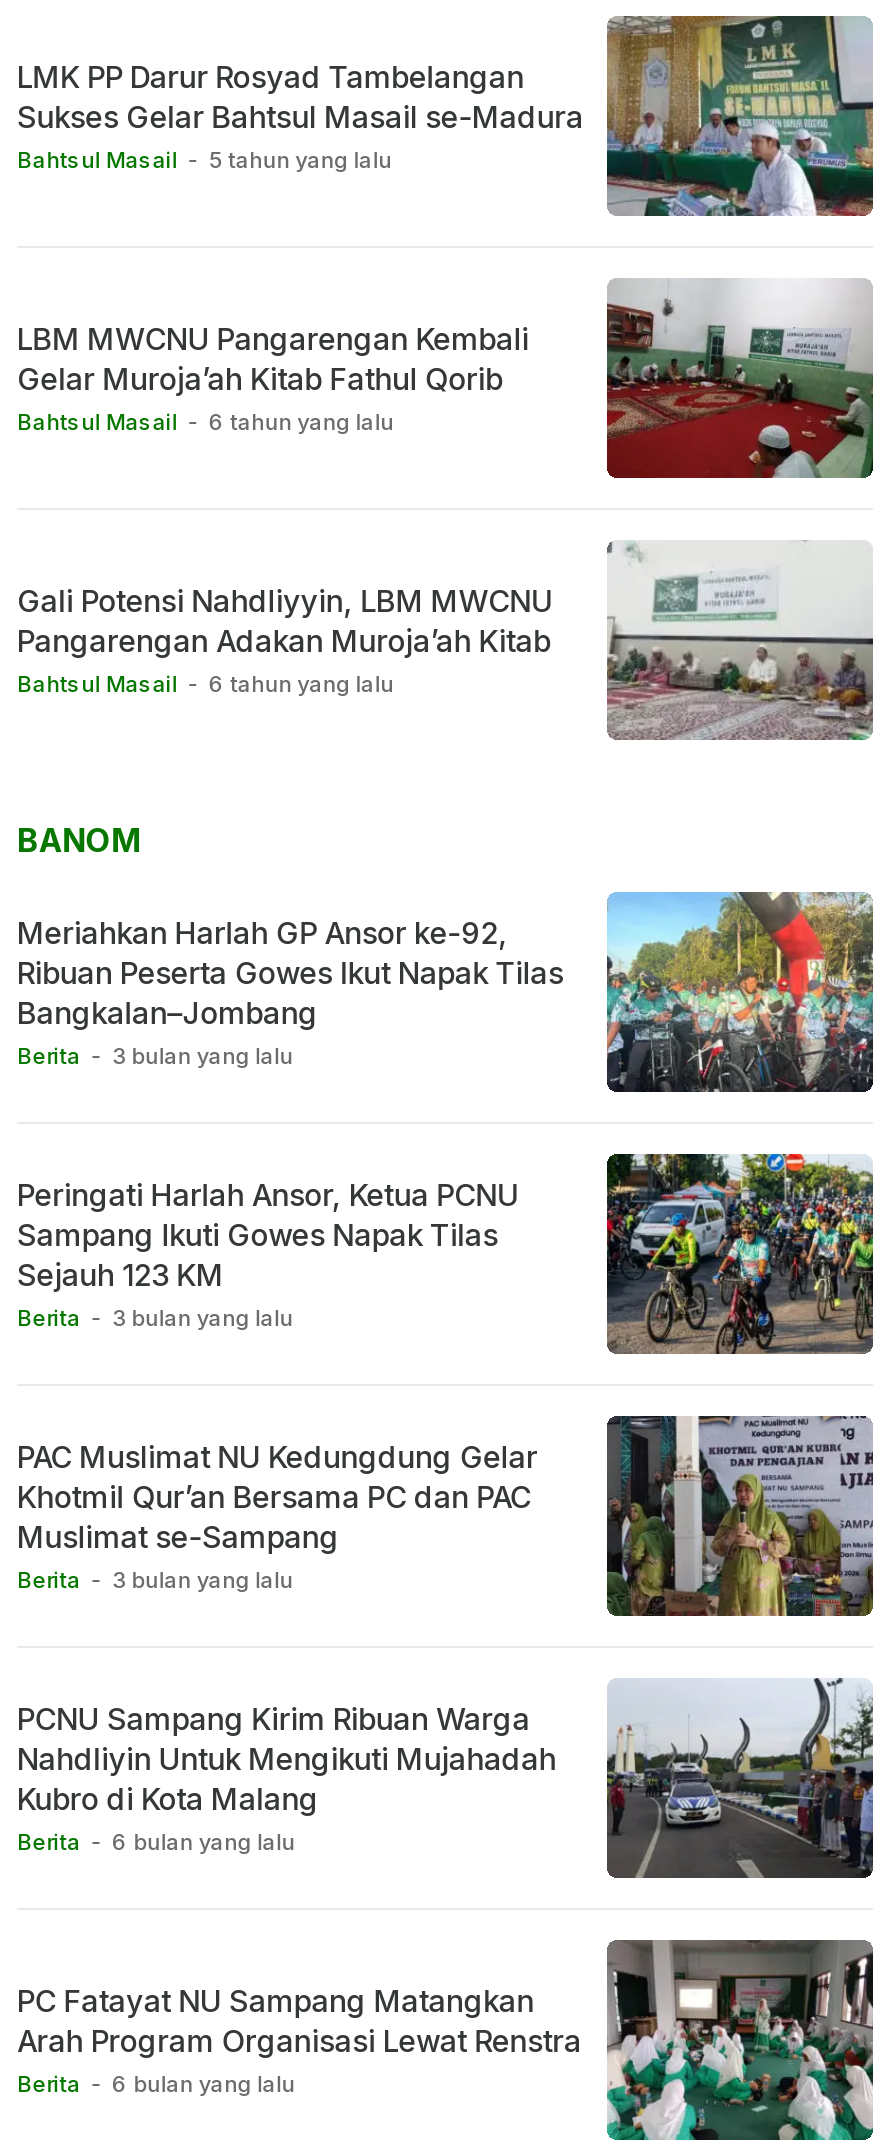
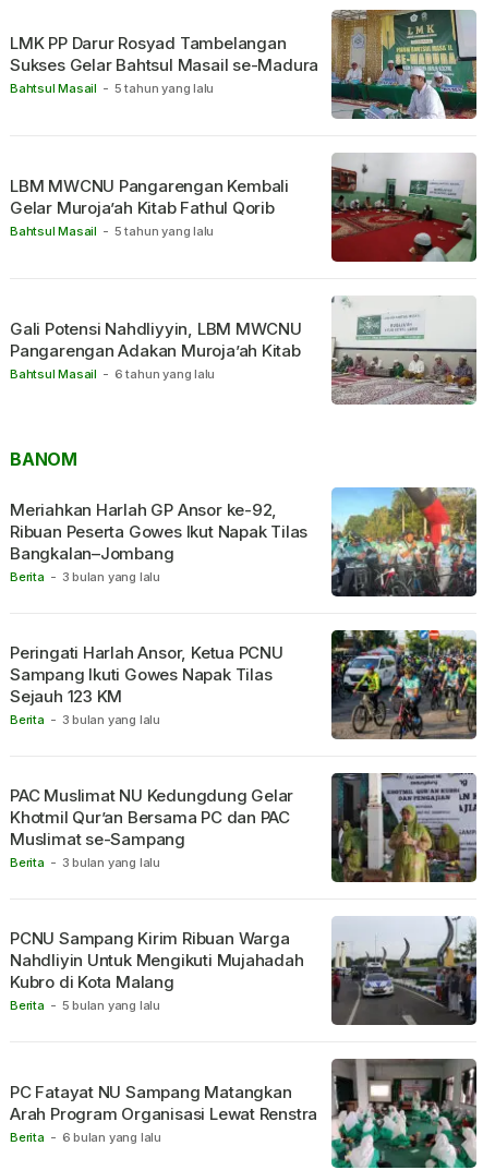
- Bahtsul Masail - 6 tahun yang lalu
+ Bahtsul Masail - 5 tahun yang lalu

- Berita - 6 bulan yang lalu
+ Berita - 5 bulan yang lalu
